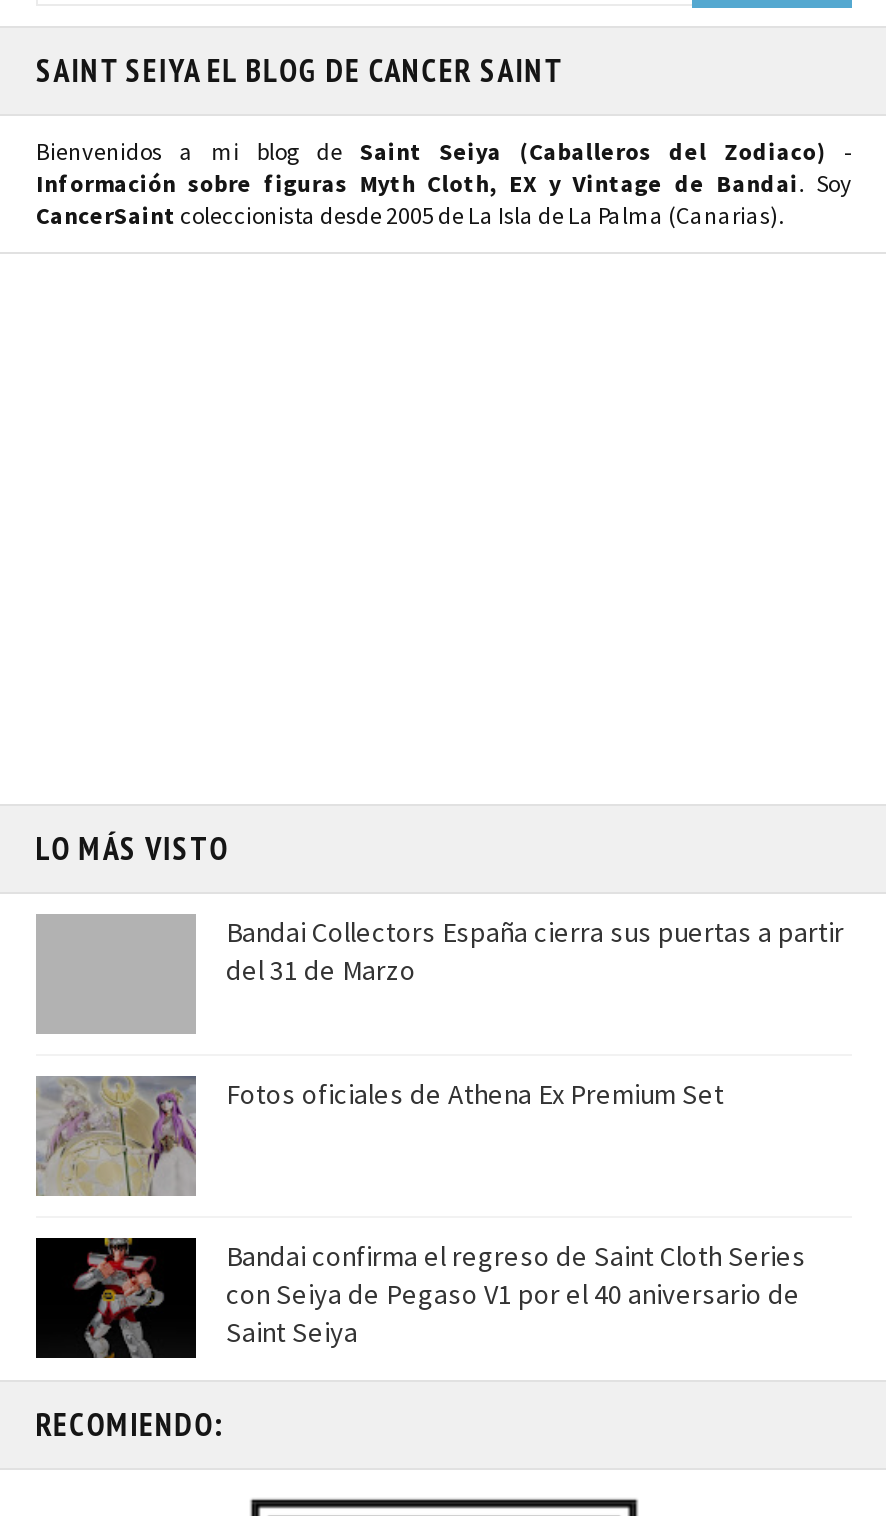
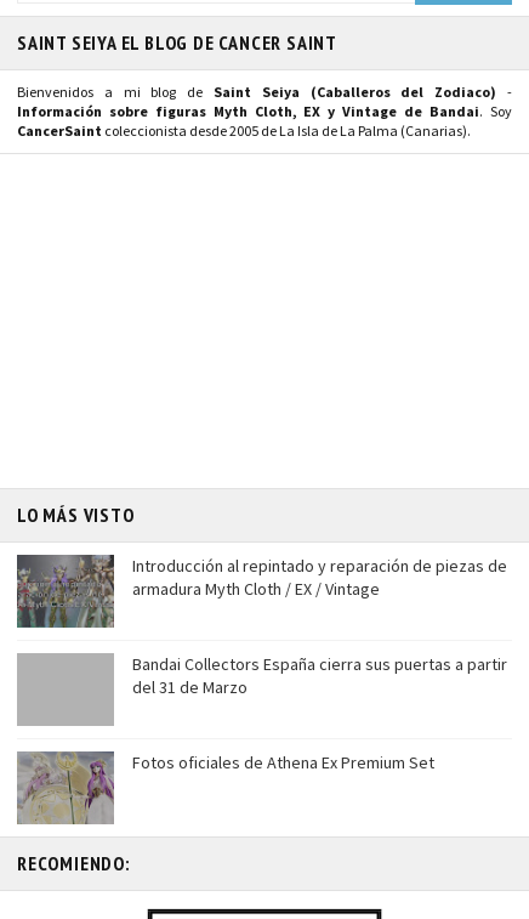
+ [image]
+ Introducción al repintado y reparación de piezas de
+ armadura Myth Cloth / EX / Vintage

moved down: [image] | Bandai Collectors España cierra sus puertas a partir | del 31 de Marzo | Fotos oficiales de Athena Ex Premium Set

- [image]
- Bandai confirma el regreso de Saint Cloth Series
- con Seiya de Pegaso V1 por el 40 aniversario de
- Saint Seiya
